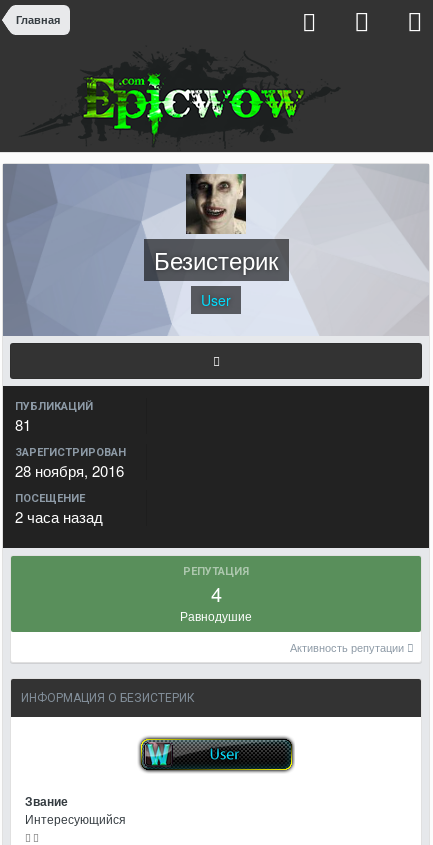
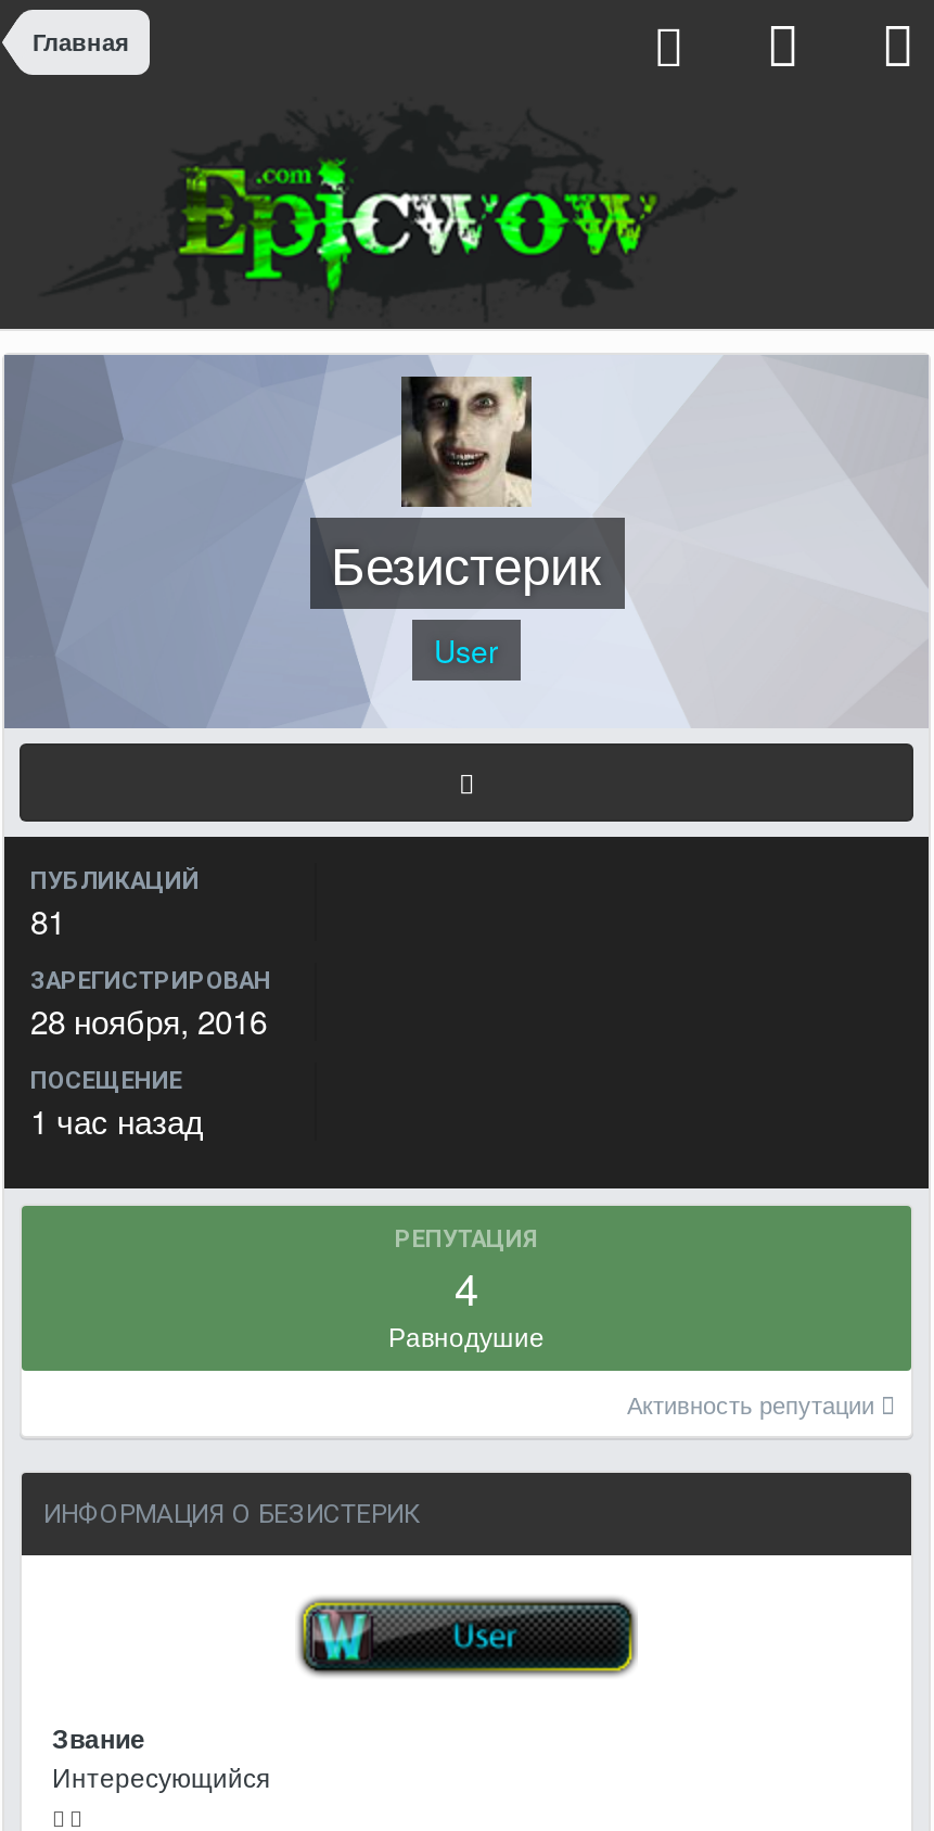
- 2 часа назад
+ 1 час назад
